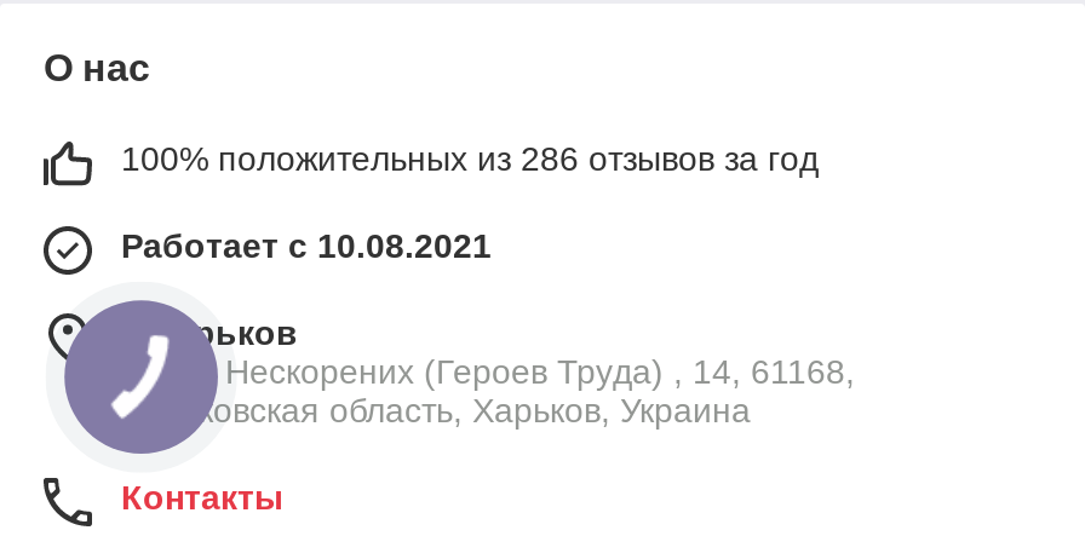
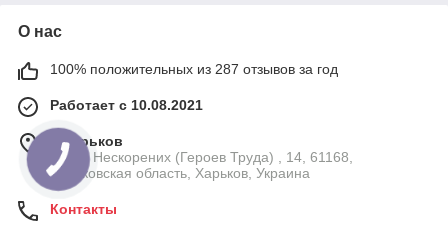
- 100% положительных из 286 отзывов за год
+ 100% положительных из 287 отзывов за год
